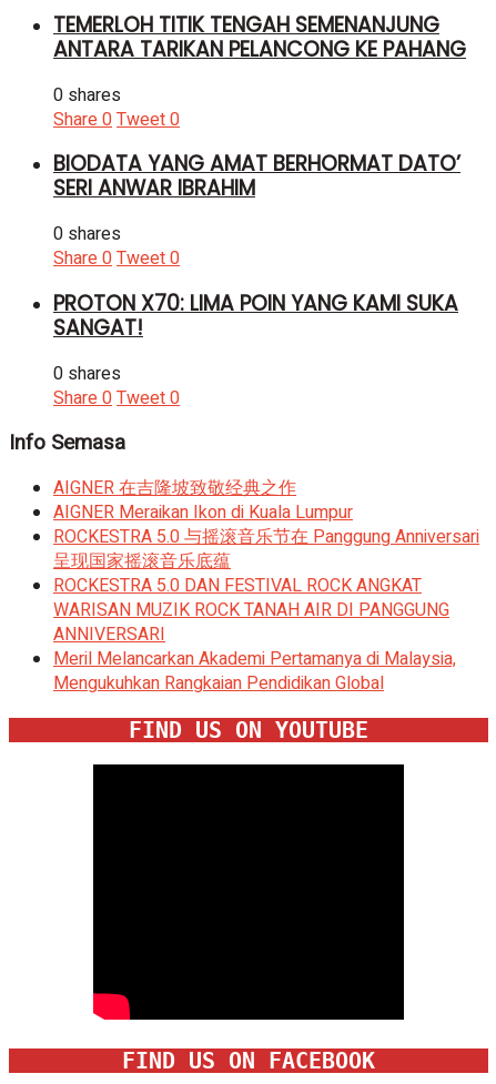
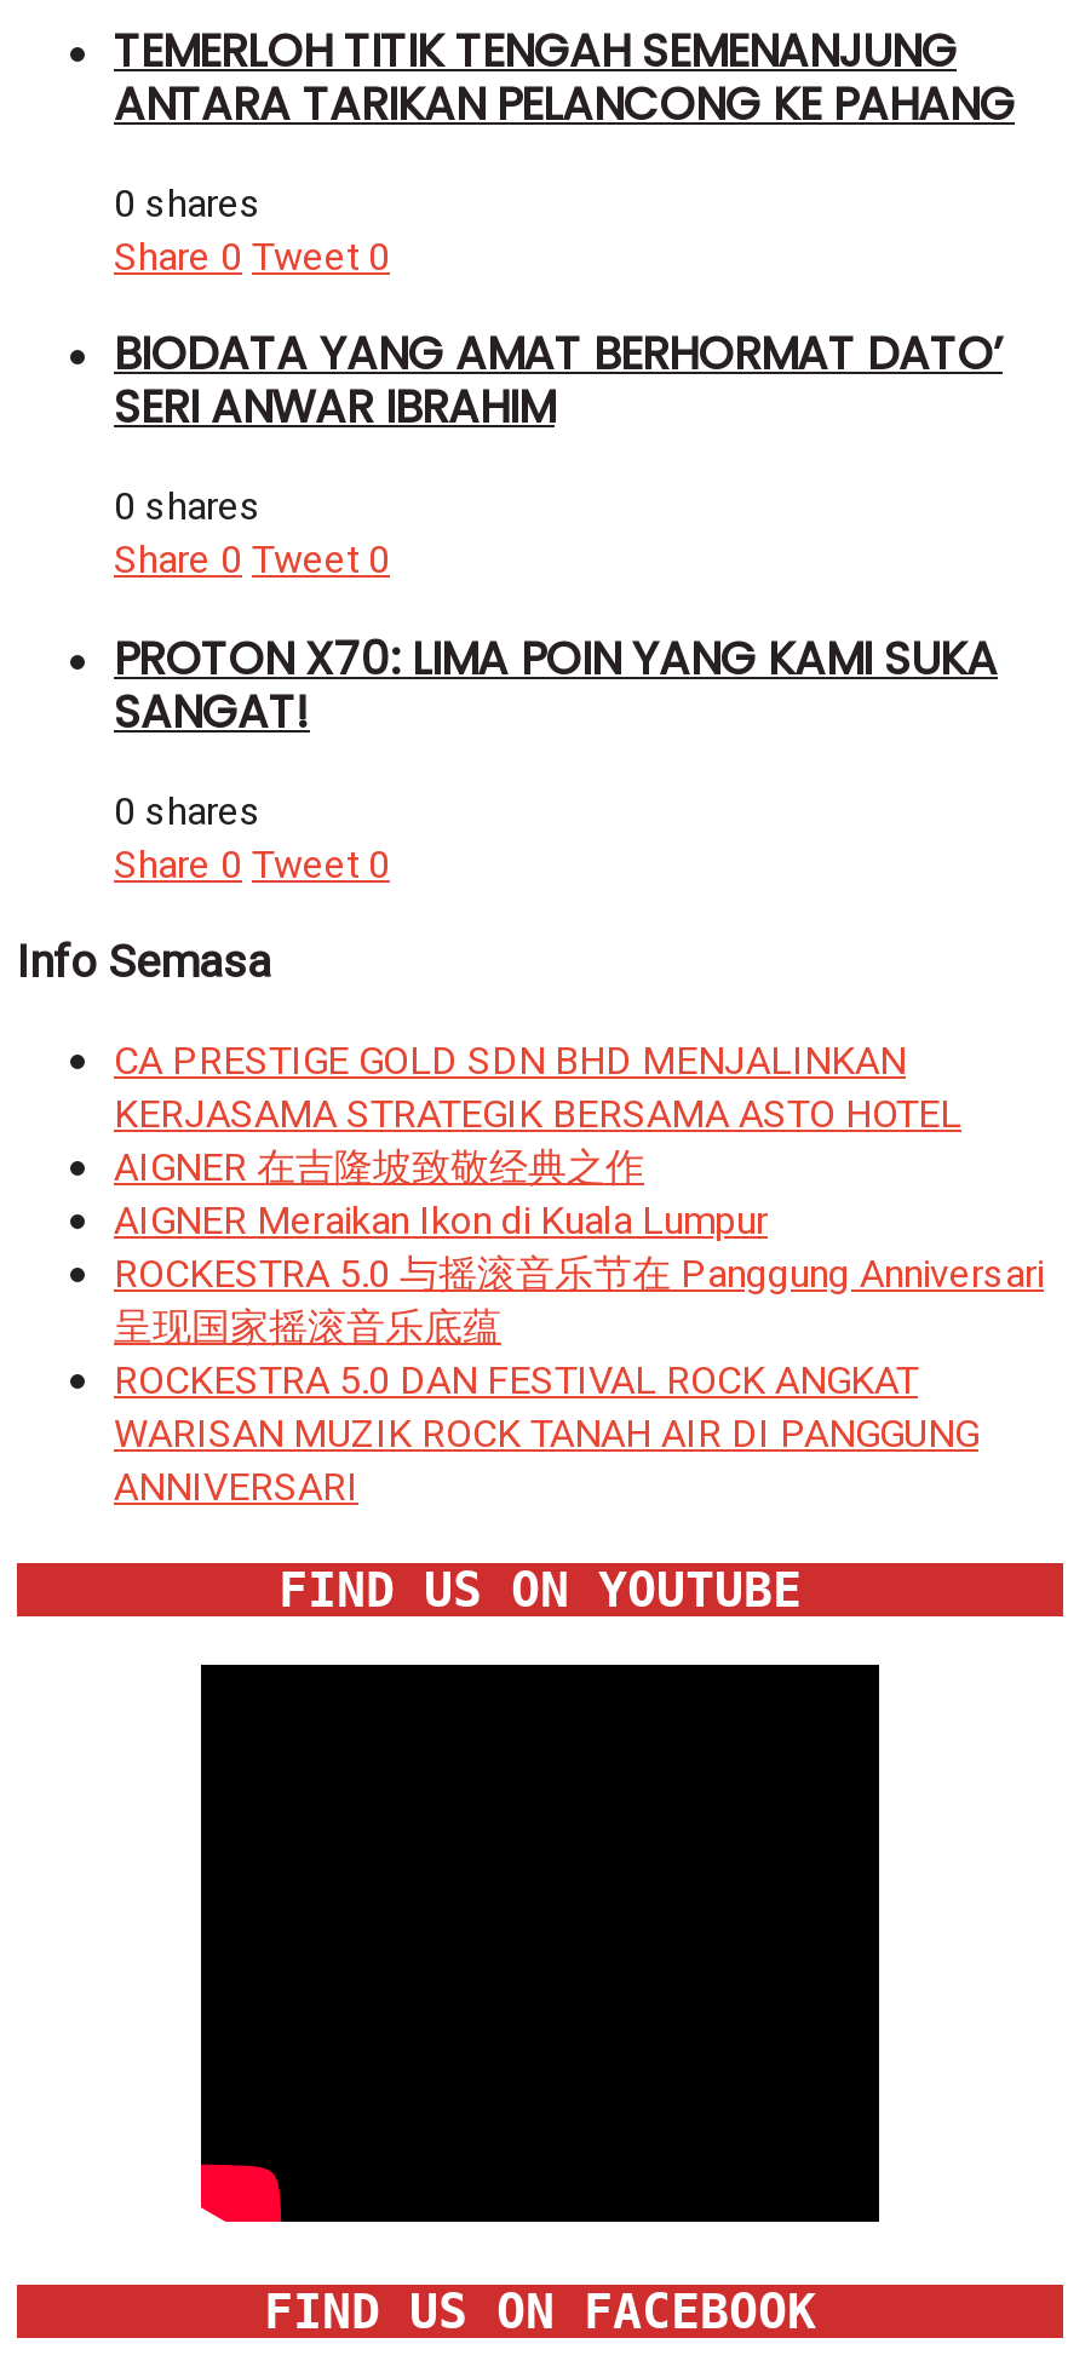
+ CA PRESTIGE GOLD SDN BHD MENJALINKAN
+ KERJASAMA STRATEGIK BERSAMA ASTO HOTEL

moved down: AIGNER 在吉隆坡致敬经典之作 | AIGNER Meraikan Ikon di Kuala Lumpur | ROCKESTRA 5.0 与摇滚音乐节在 Panggung Anniversari | 呈现国家摇滚音乐底蕴 | ROCKESTRA 5.0 DAN FESTIVAL ROCK ANGKAT | WARISAN MUZIK ROCK TANAH AIR DI PANGGUNG | ANNIVERSARI

- Meril Melancarkan Akademi Pertamanya di Malaysia,
- Mengukuhkan Rangkaian Pendidikan Global
